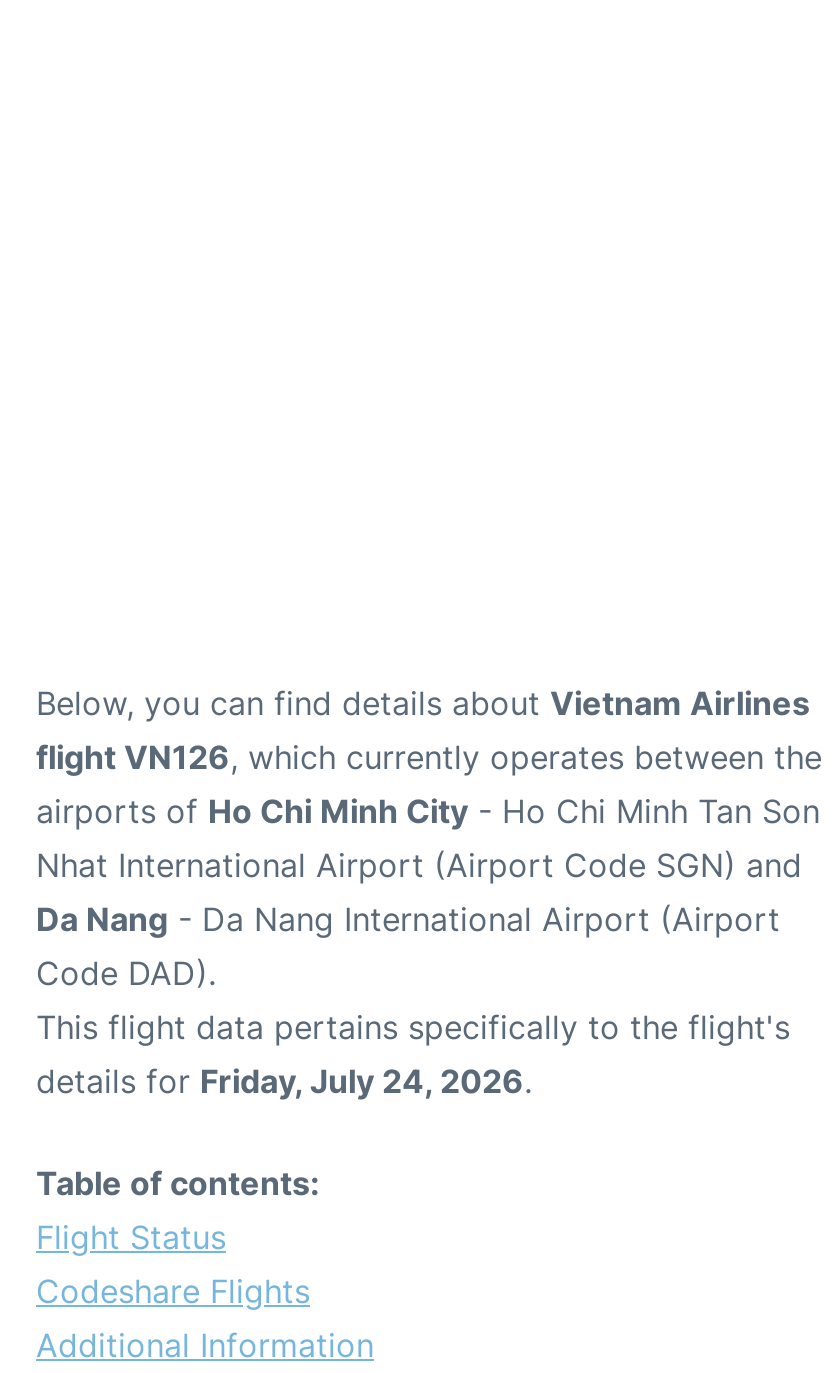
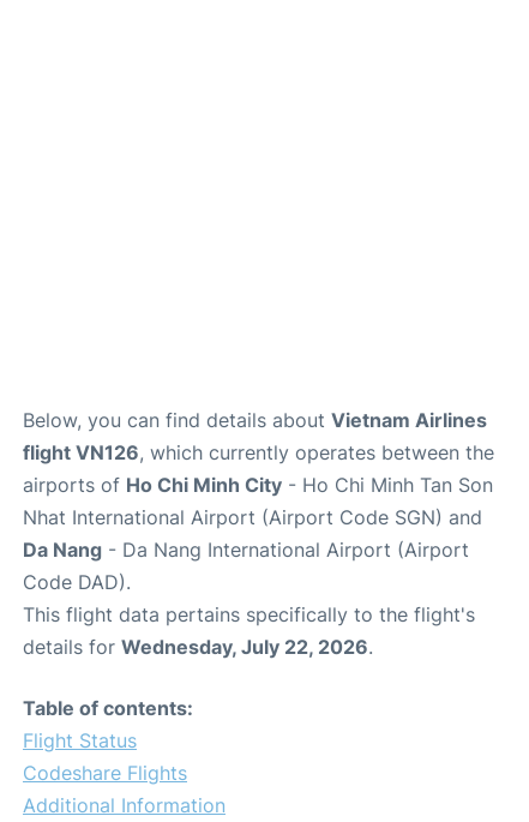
- details for Friday, July 24, 2026.
+ details for Wednesday, July 22, 2026.
